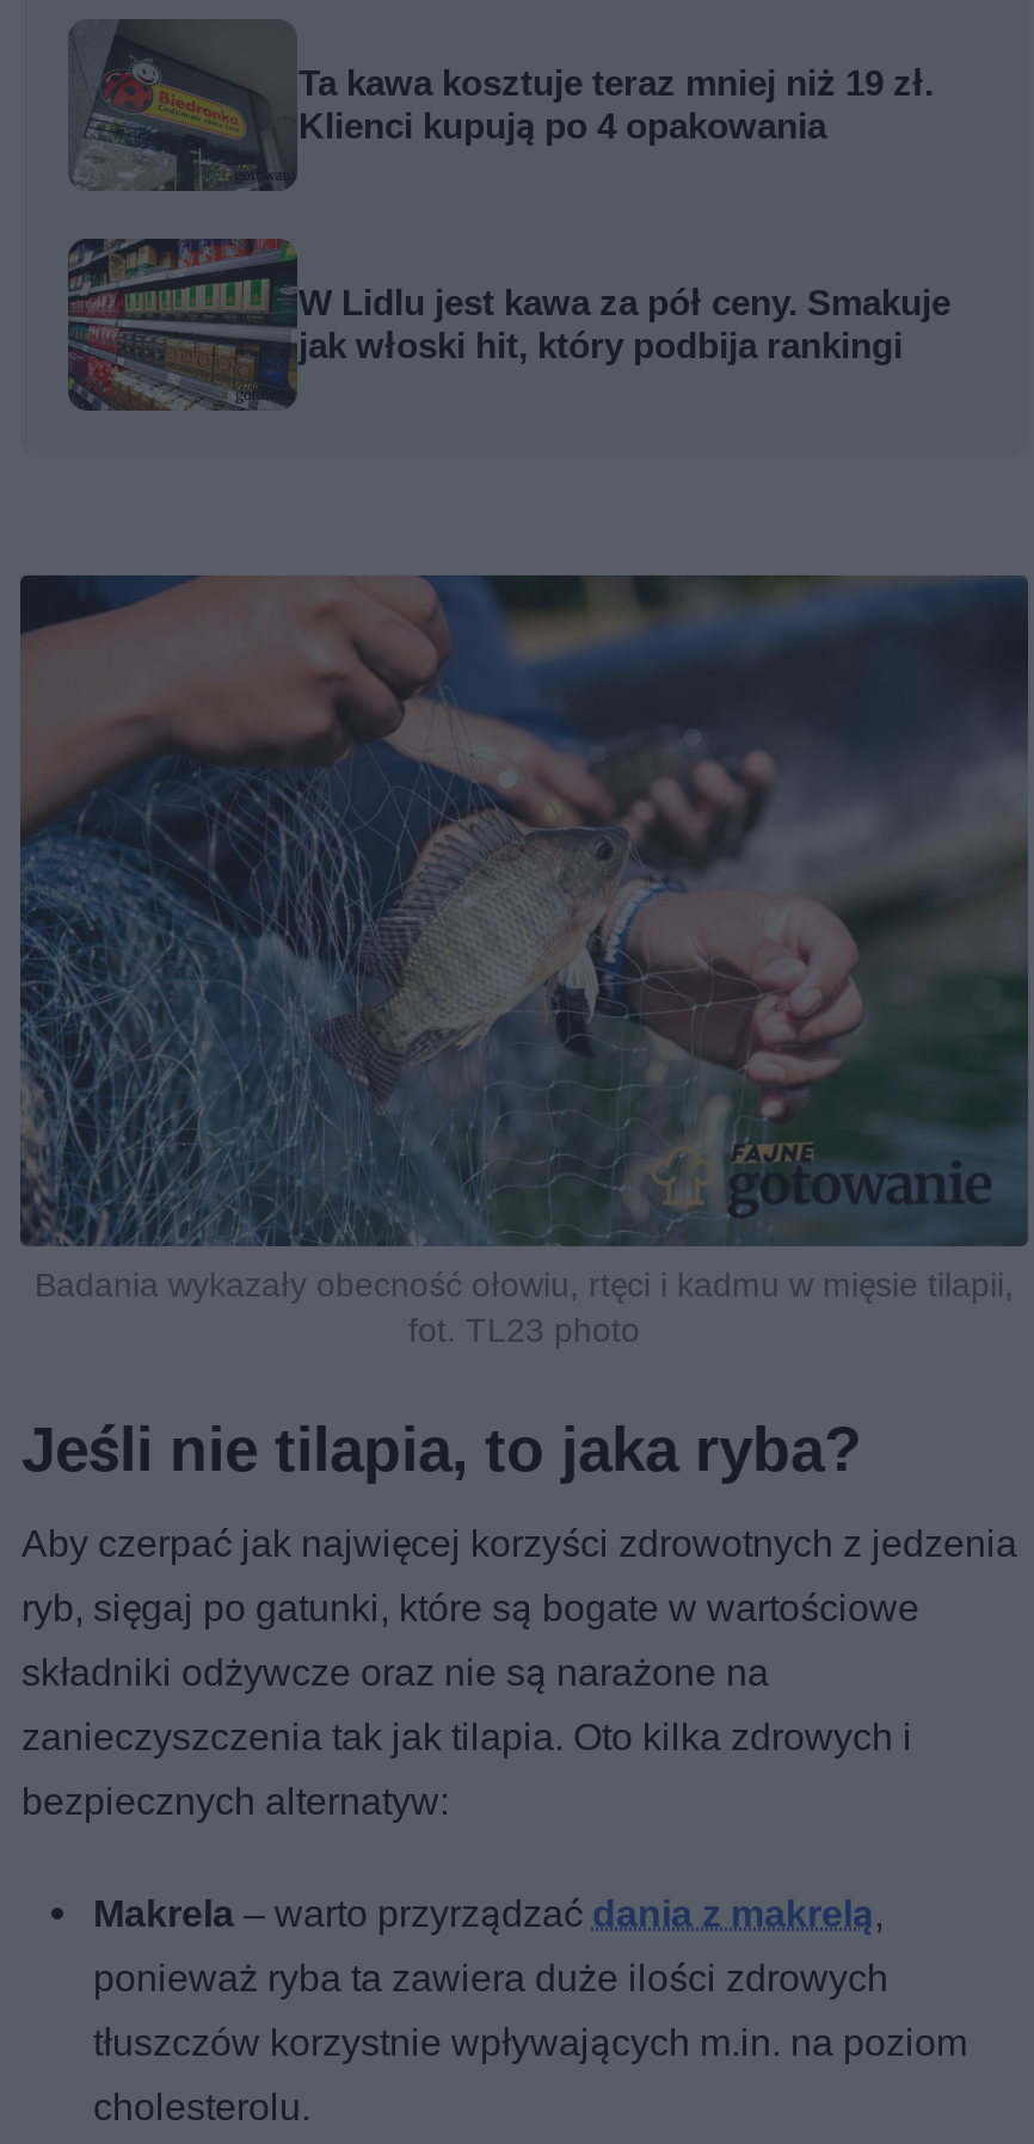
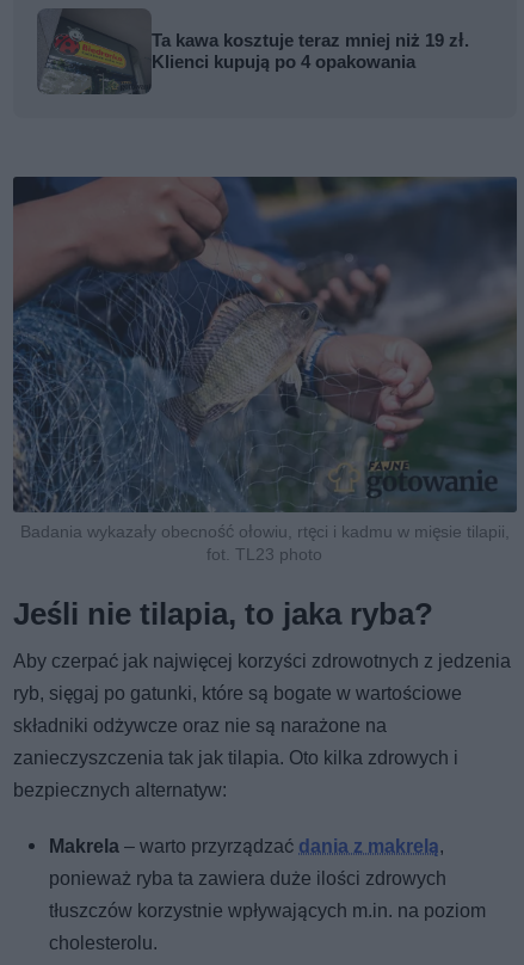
- [image]
- W Lidlu jest kawa za pół ceny. Smakuje
- jak włoski hit, który podbija rankingi
